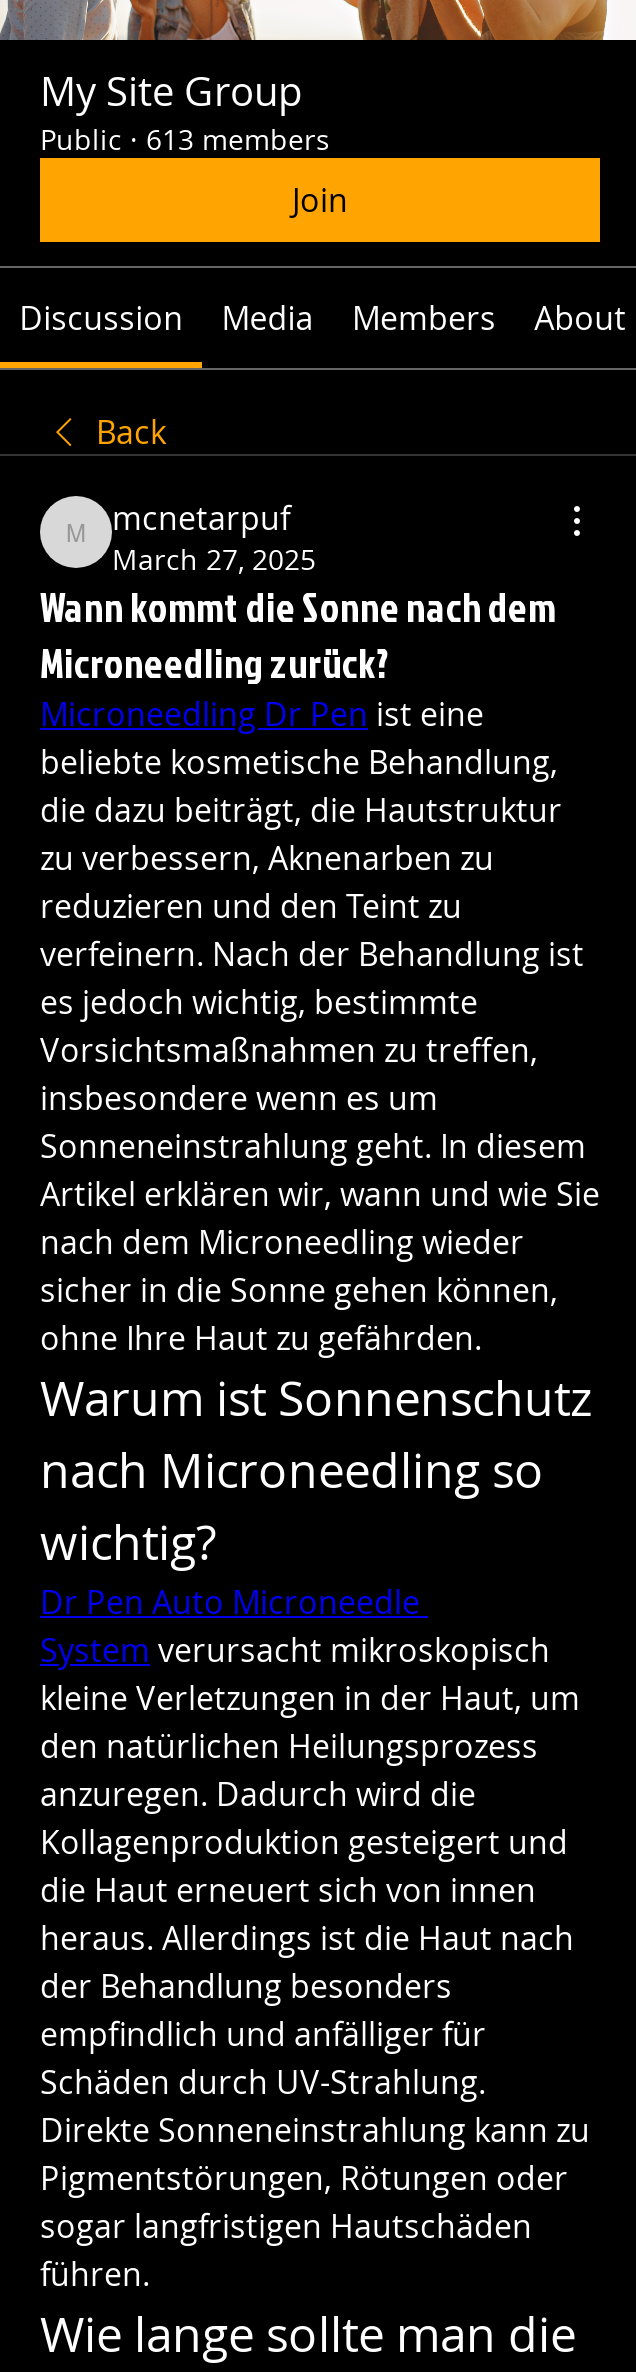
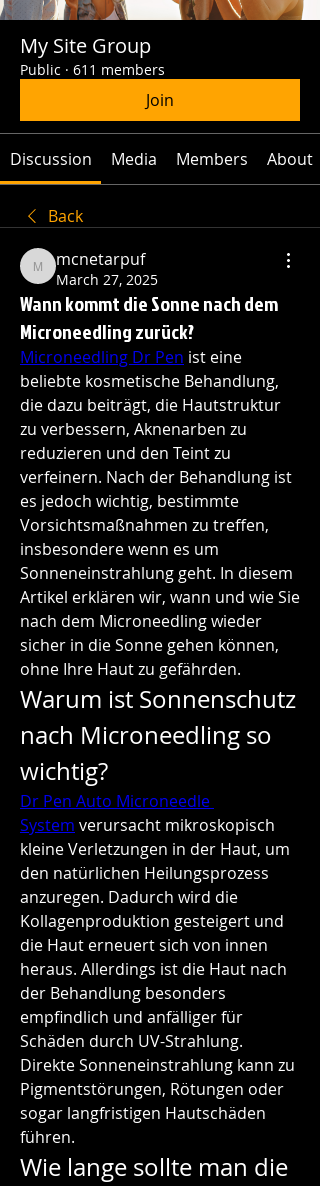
- Public · 613 members
+ Public · 611 members
